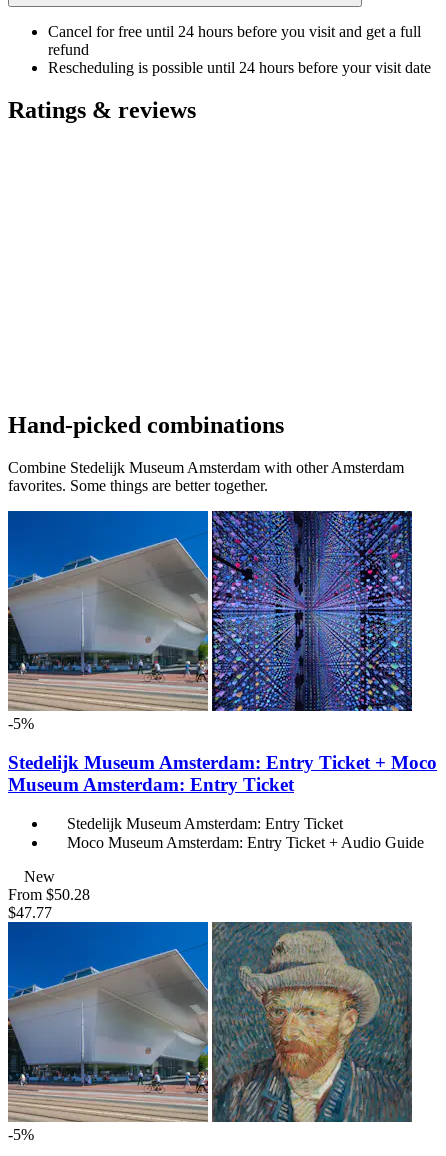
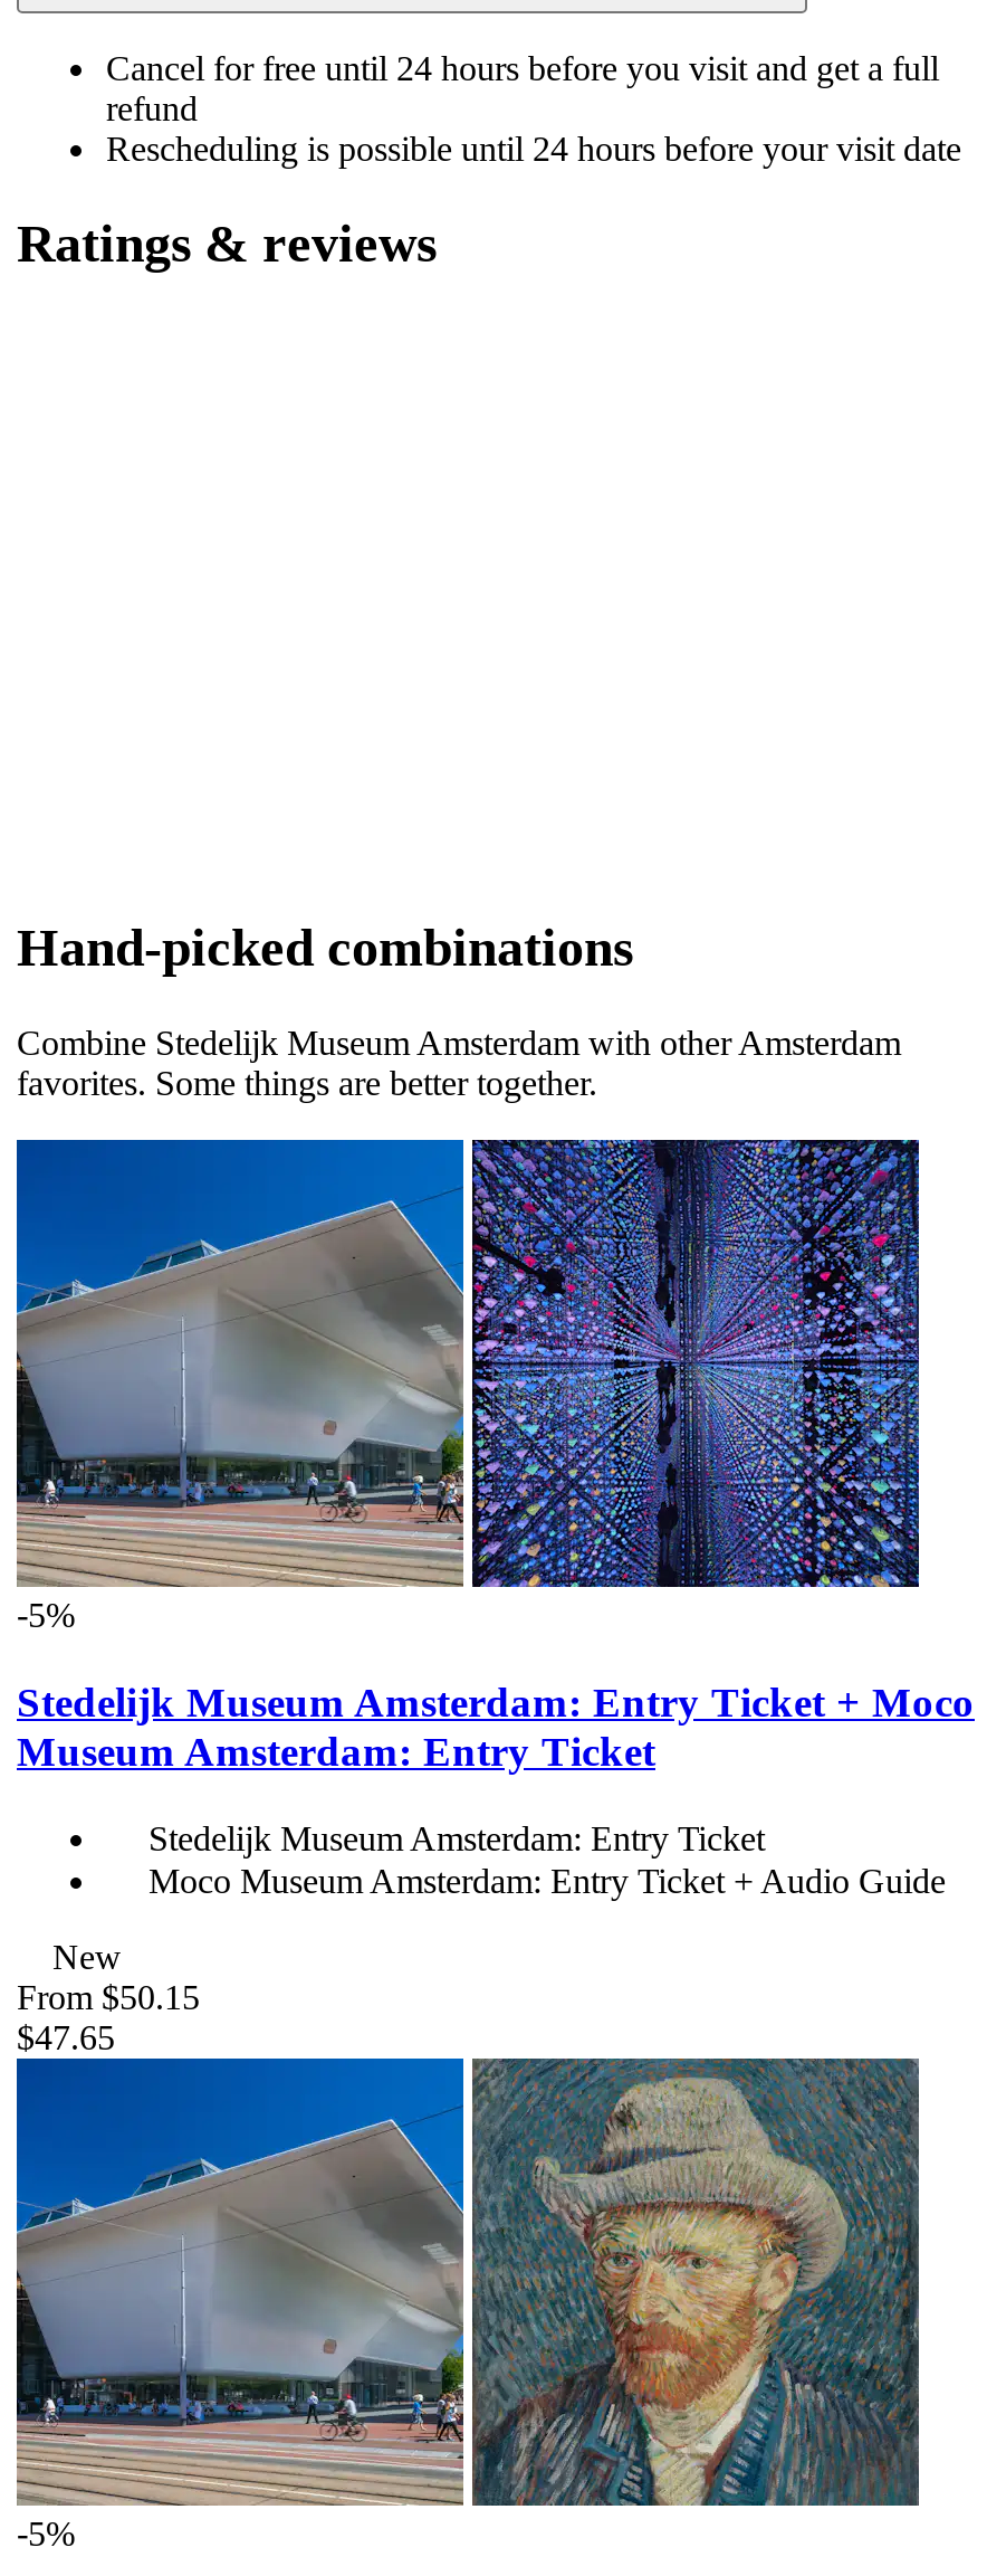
- From $50.28
+ From $50.15

- $47.77
+ $47.65
